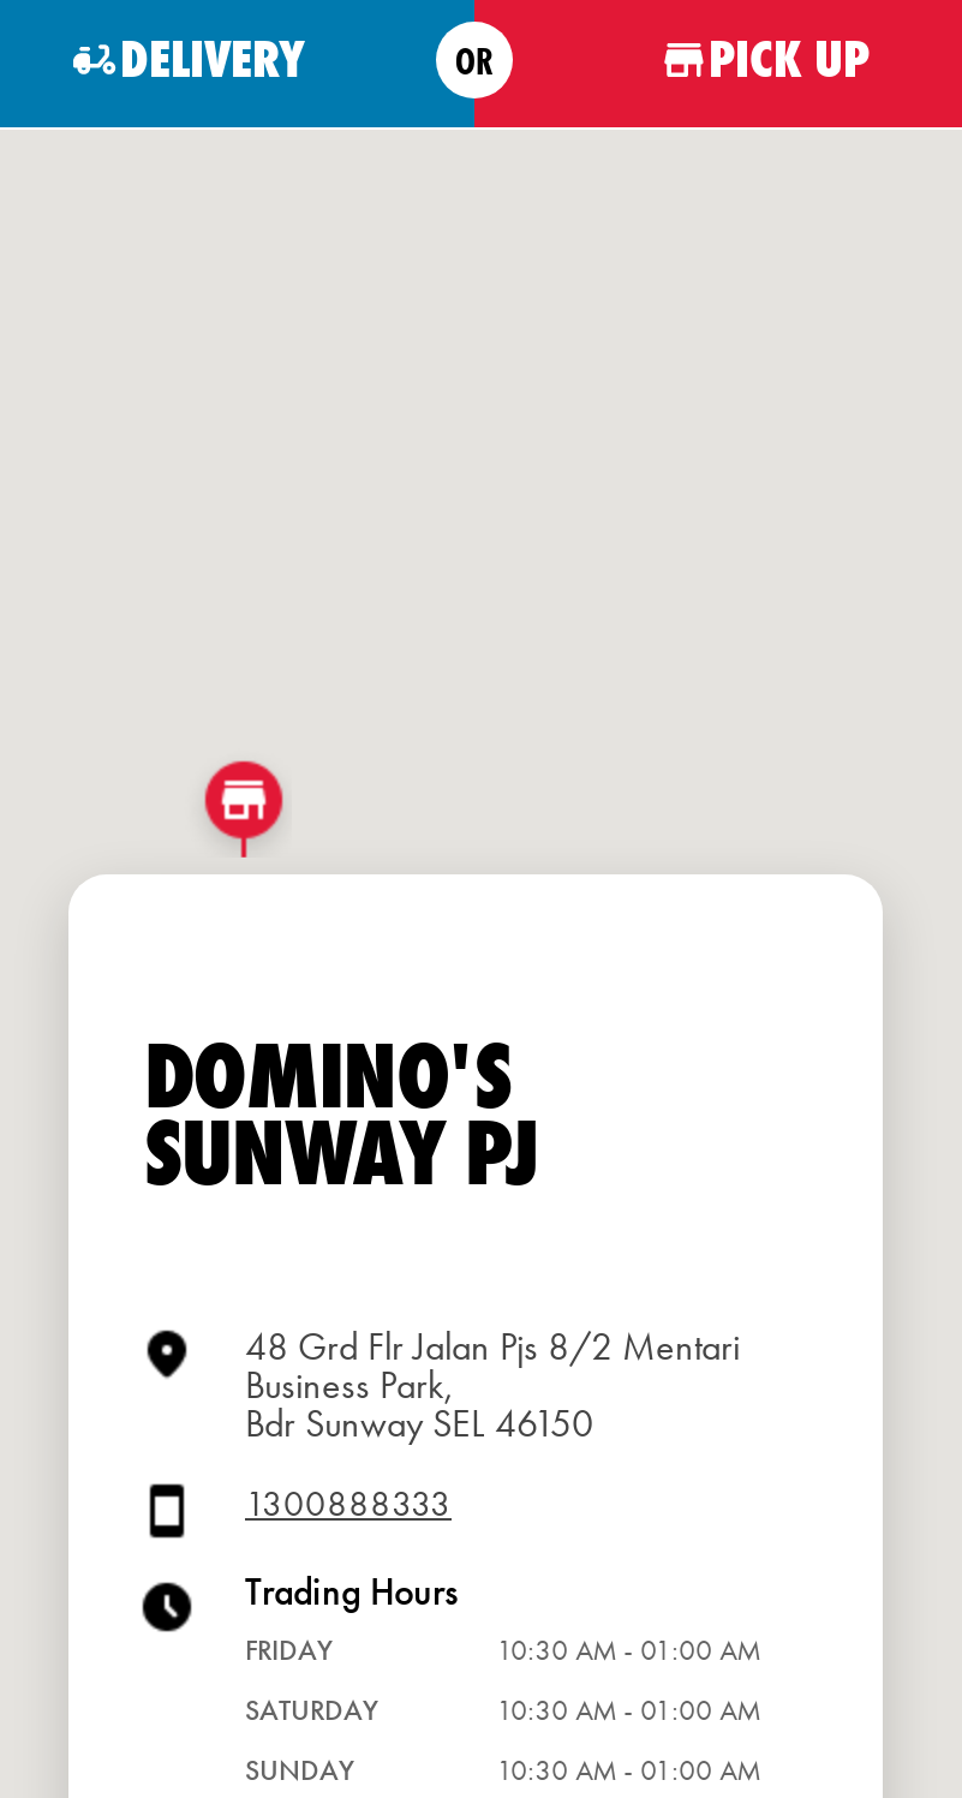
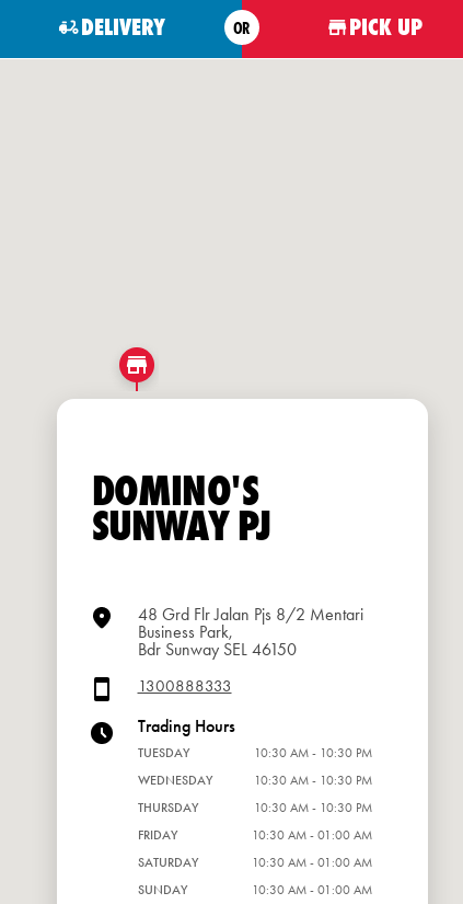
+ TUESDAY
+ 10:30 AM - 10:30 PM
+ WEDNESDAY
+ 10:30 AM - 10:30 PM
+ THURSDAY
+ 10:30 AM - 10:30 PM
